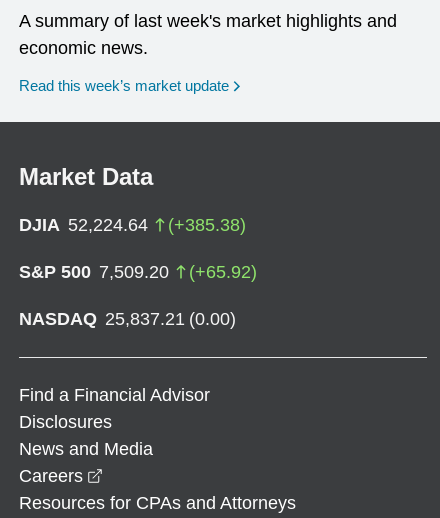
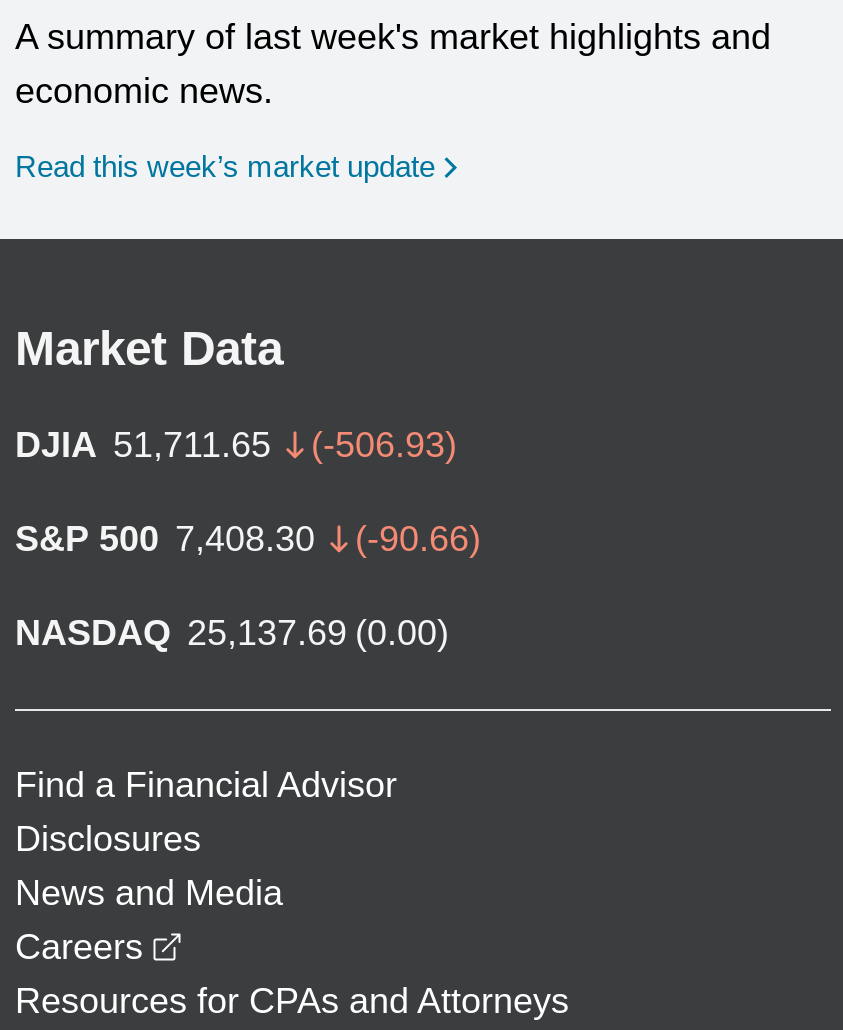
- DJIA 52,224.64
- (+385.38)
+ DJIA 51,711.65
+ (-506.93)

- S&P 500 7,509.20
- (+65.92)
+ S&P 500 7,408.30
+ (-90.66)

- NASDAQ 25,837.21 (0.00)
+ NASDAQ 25,137.69 (0.00)
